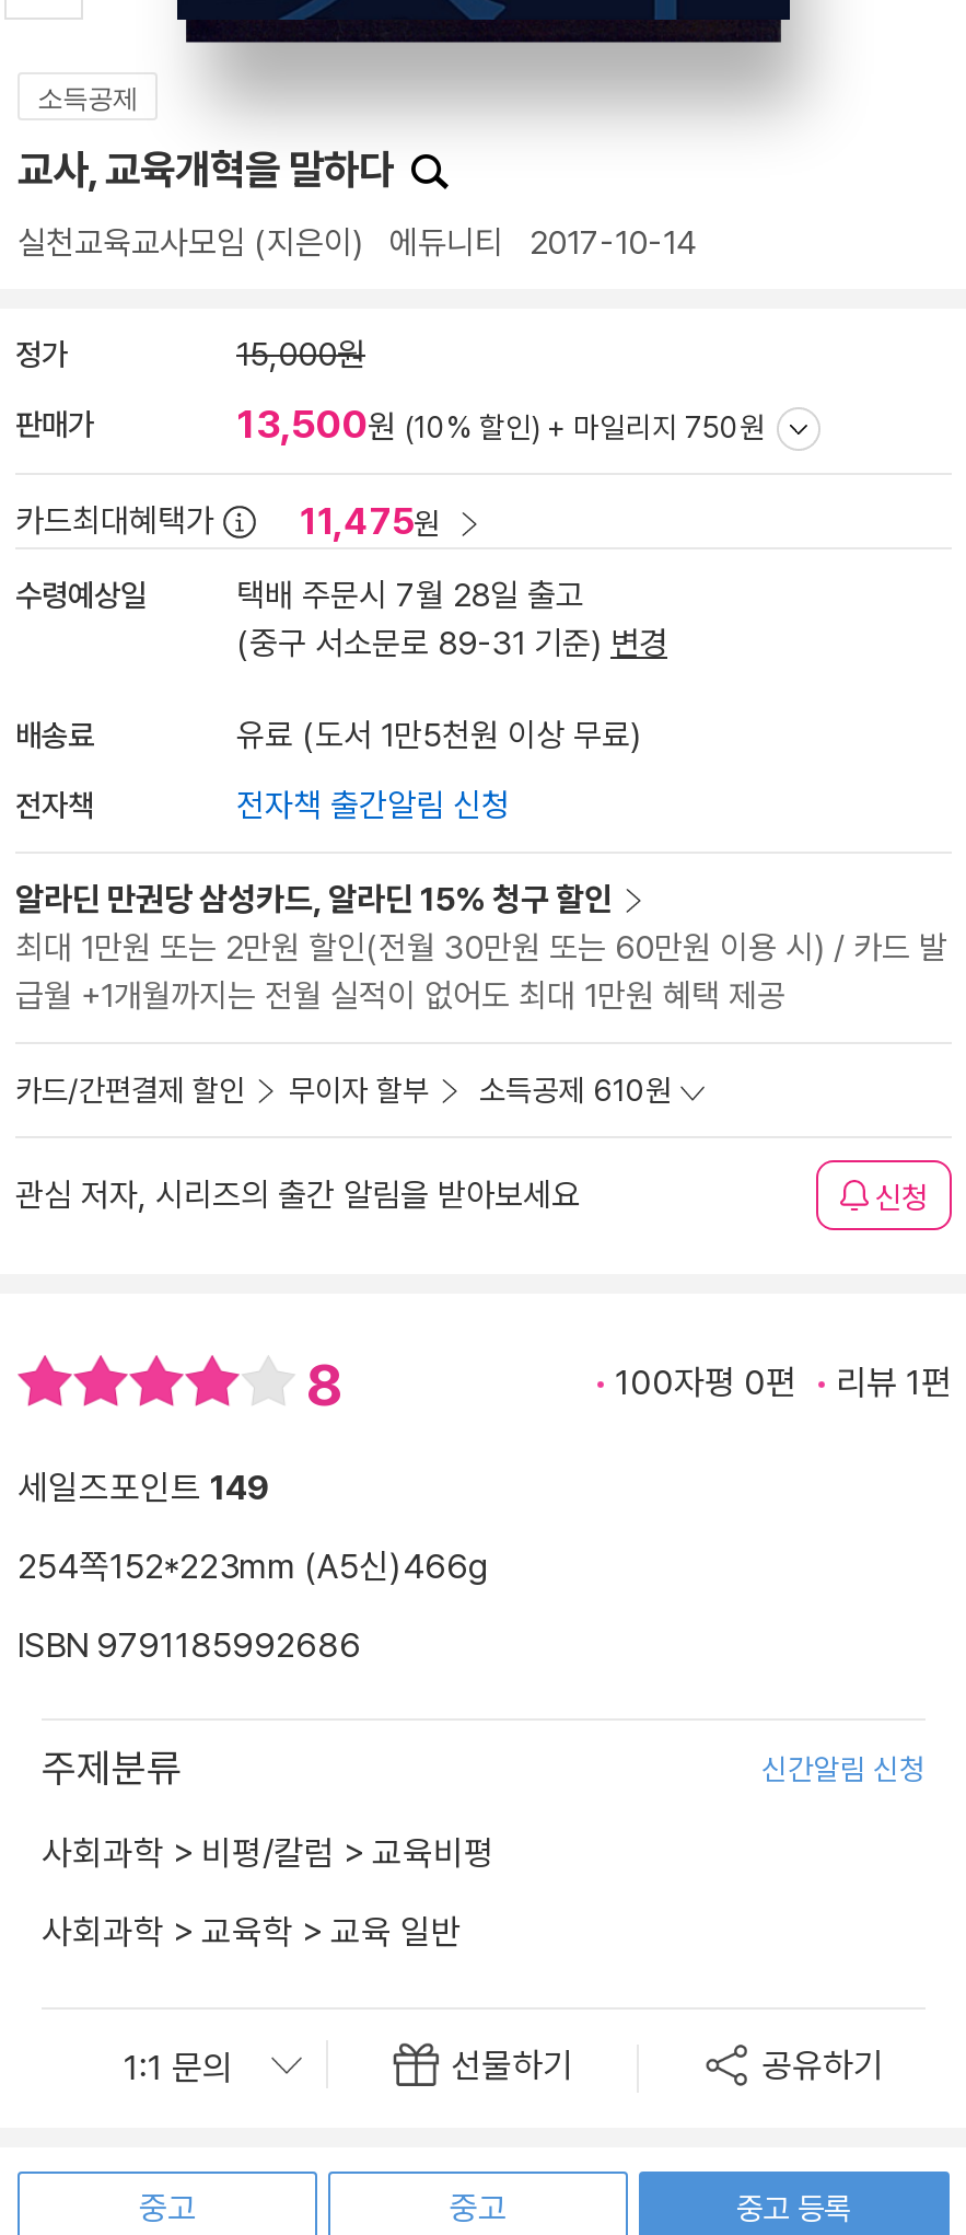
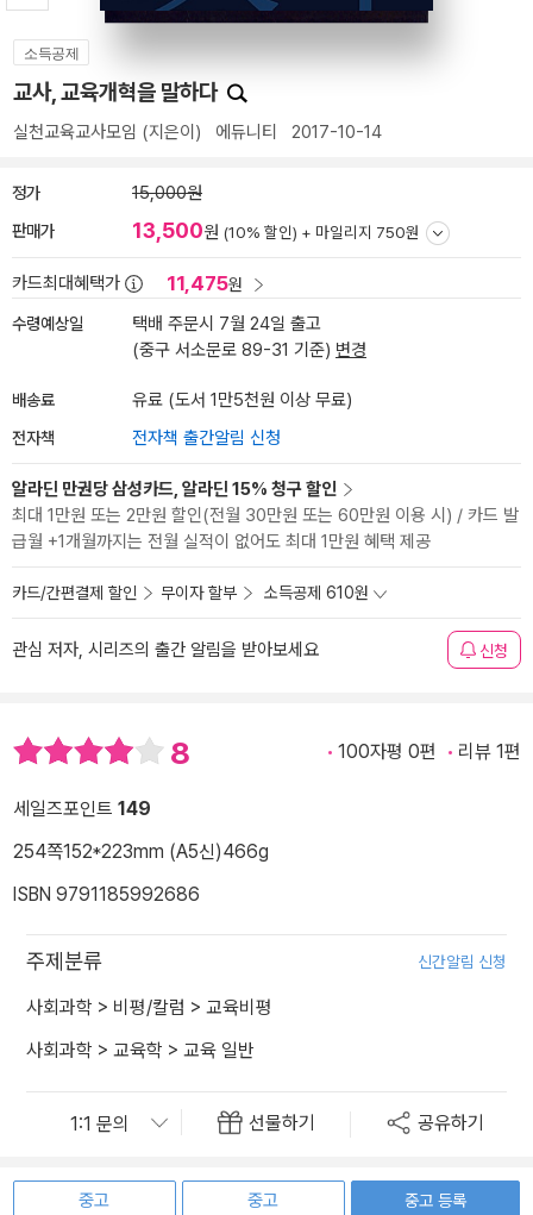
- 택배 주문시 7월 28일 출고
+ 택배 주문시 7월 24일 출고
